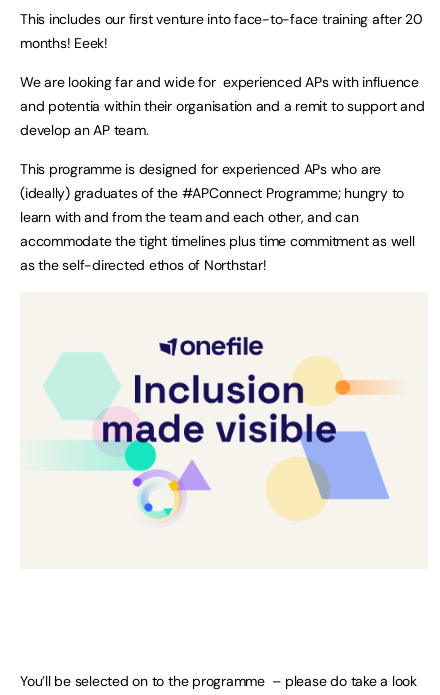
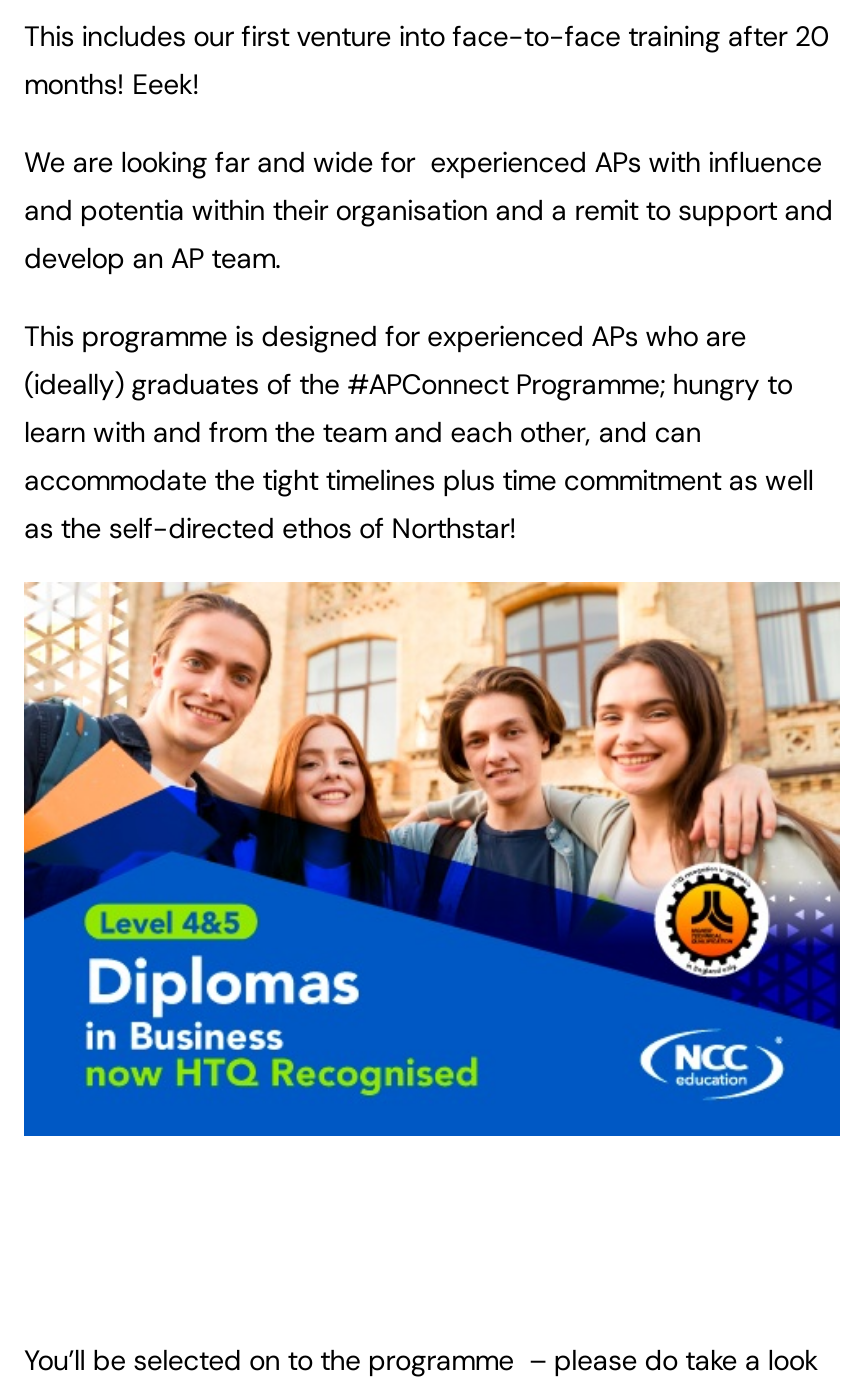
- [image]
+ [image]
